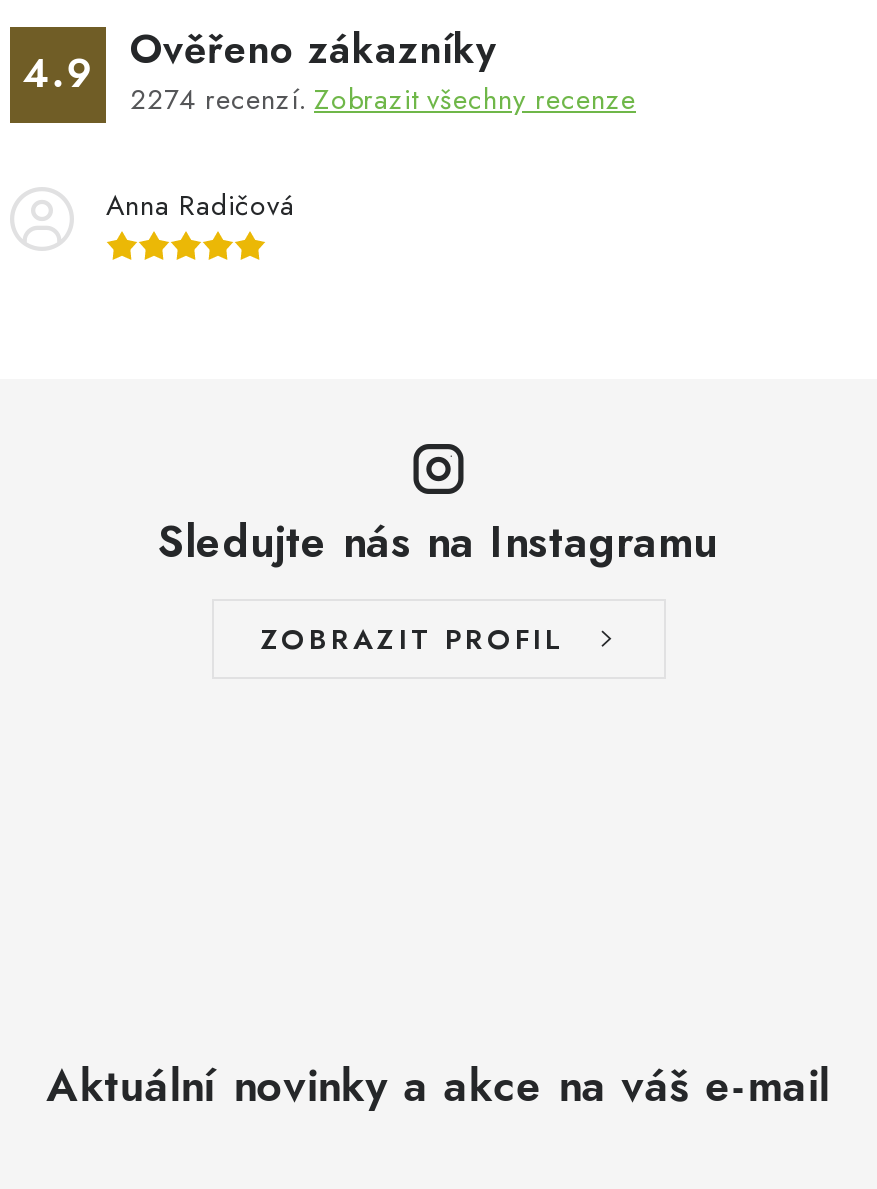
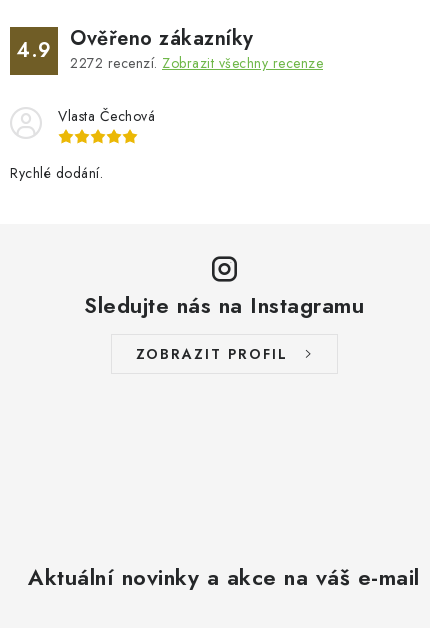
- 2274 recenzí. Zobrazit všechny recenze
- Anna Radičová
+ 2272 recenzí. Zobrazit všechny recenze
+ Vlasta Čechová
+ Rychlé dodání.
